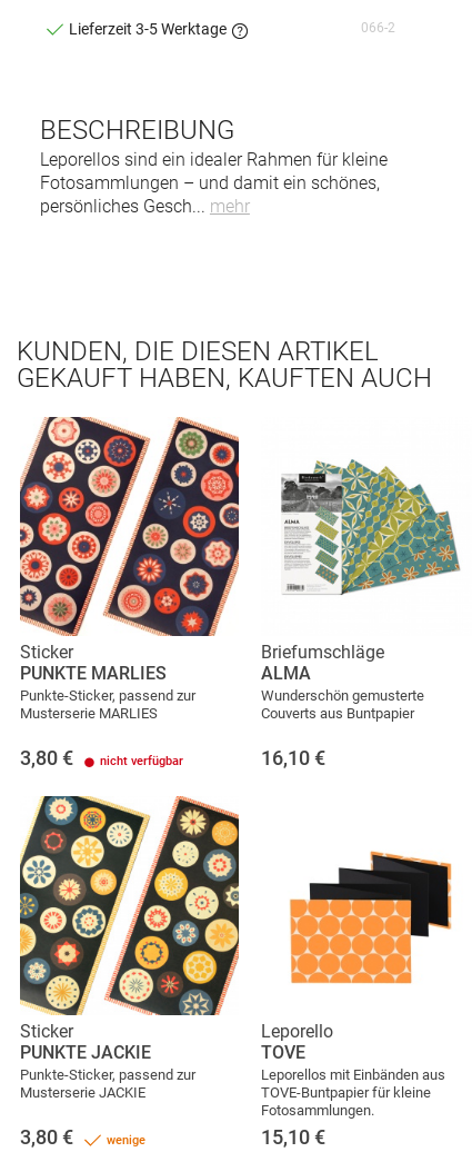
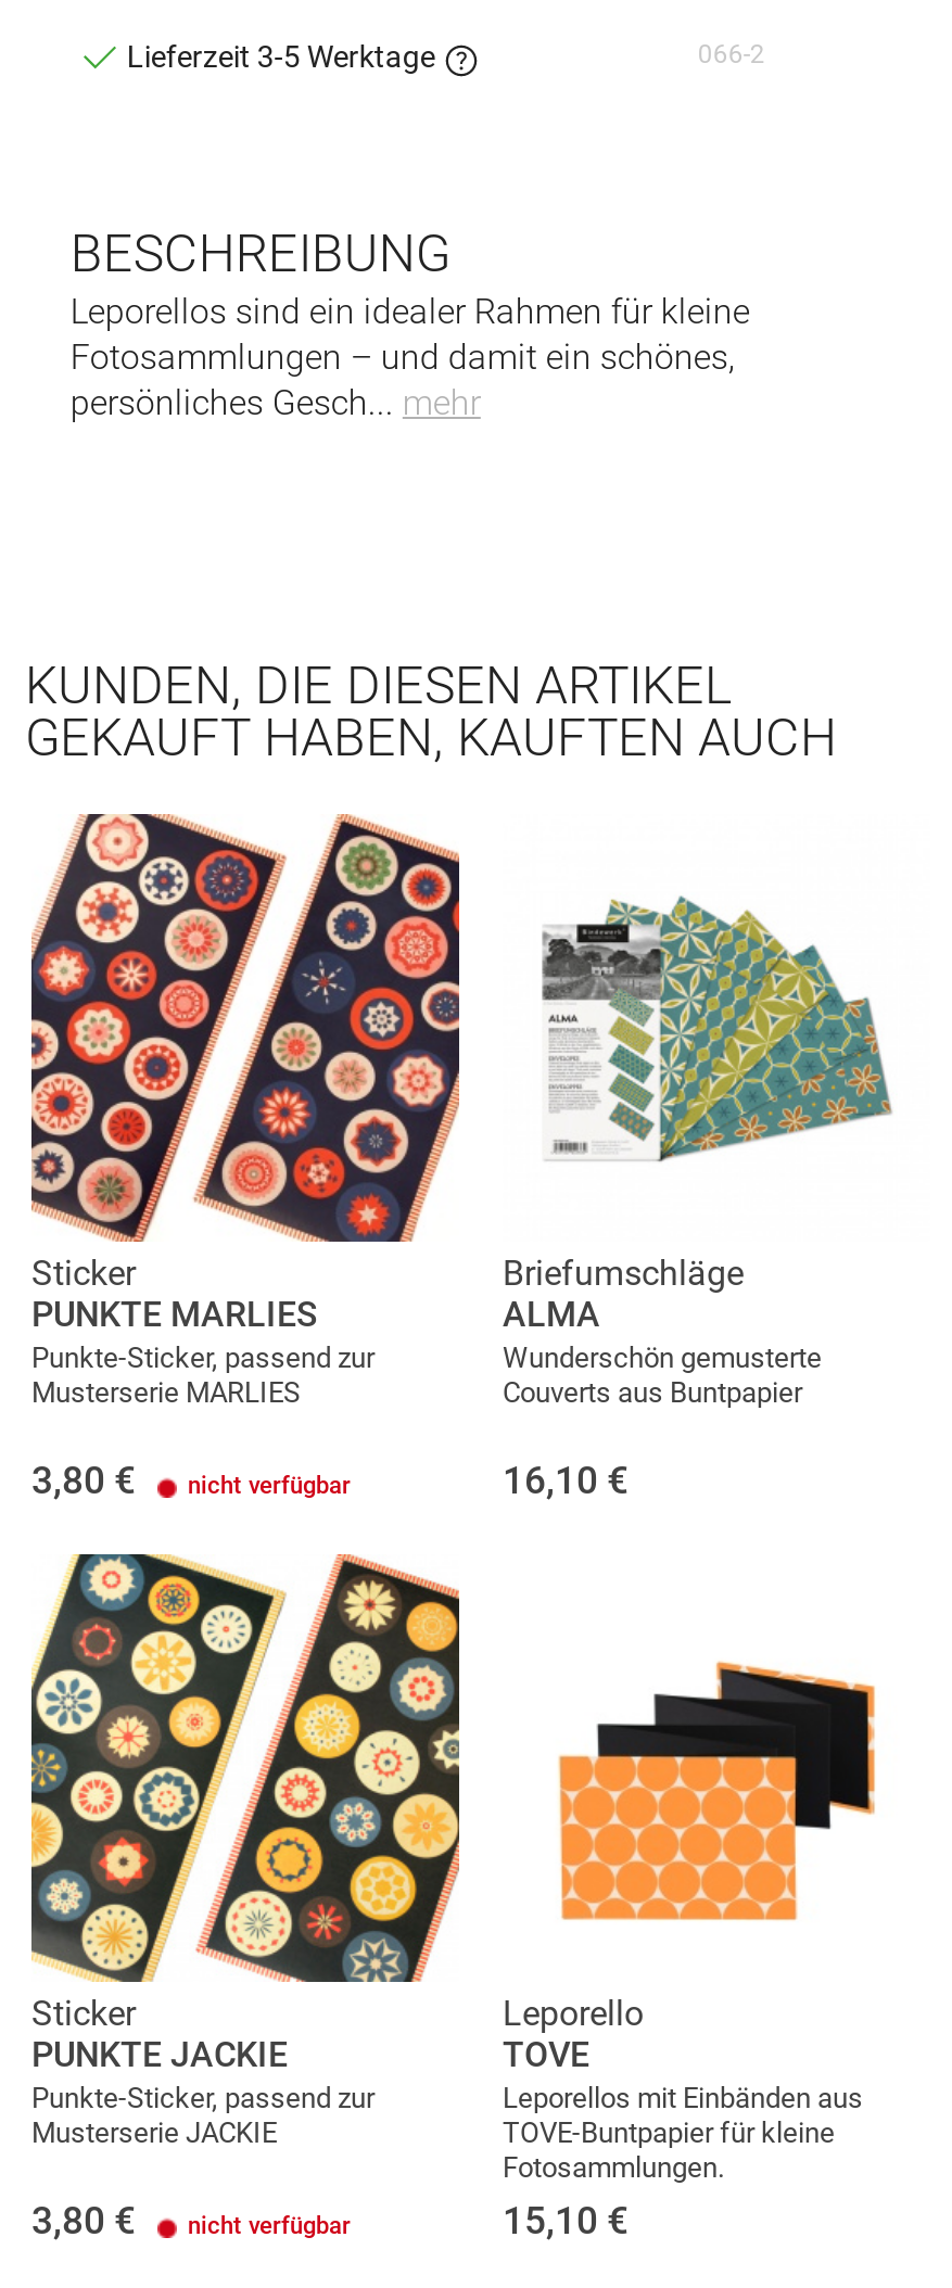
- wenige
+ nicht verfügbar
